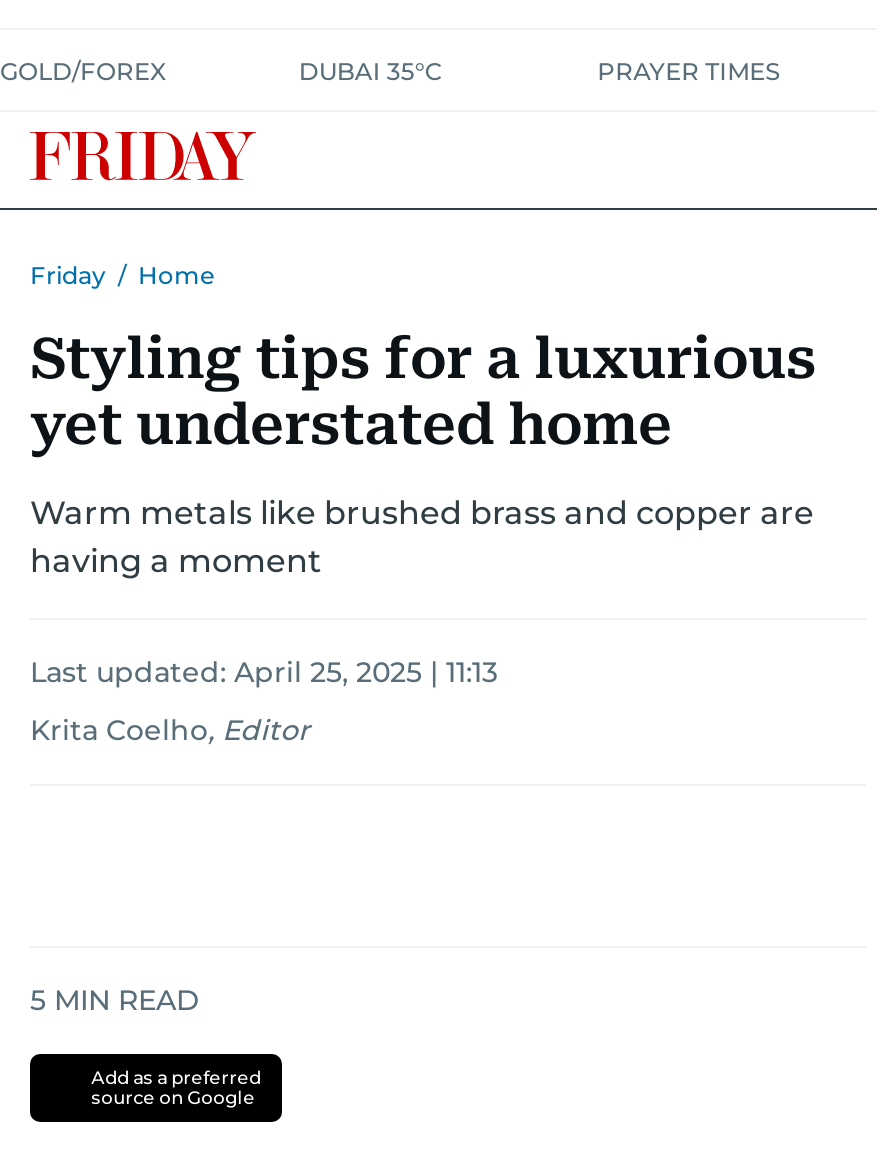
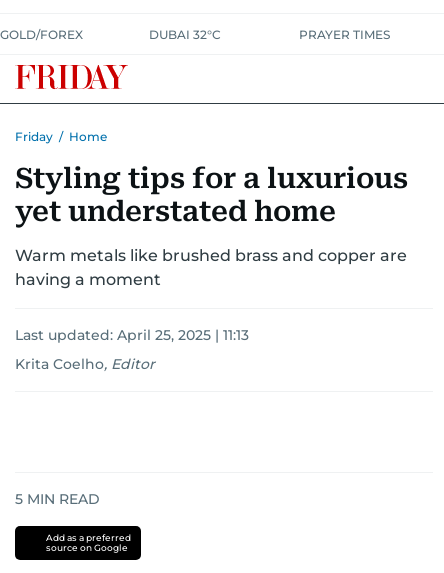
- DUBAI 35°C
+ DUBAI 32°C
